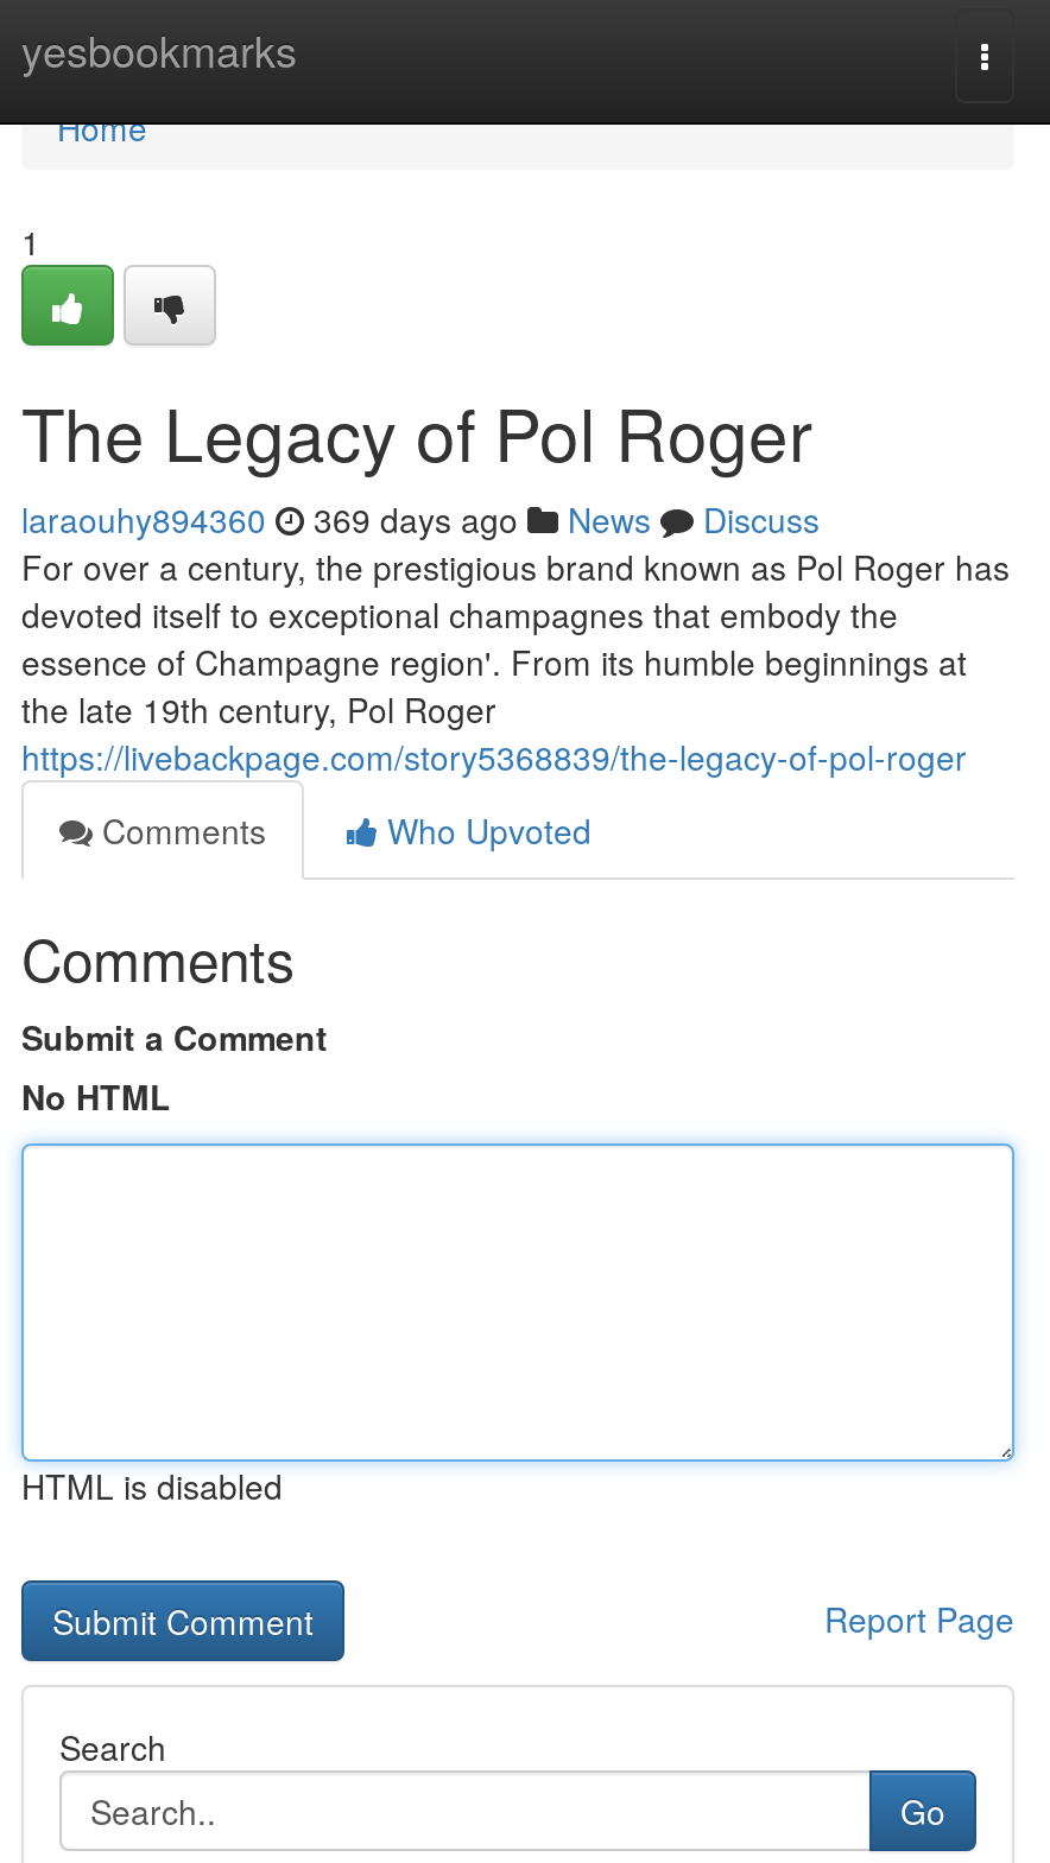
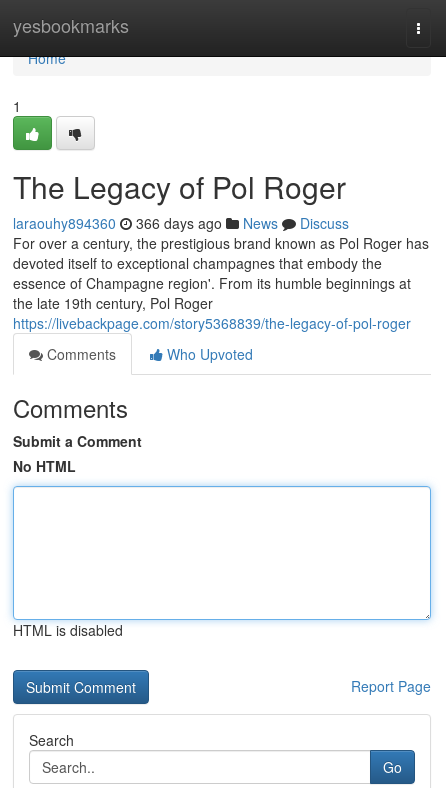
- laraouhy894360 369 days ago News Discuss
+ laraouhy894360 366 days ago News Discuss
